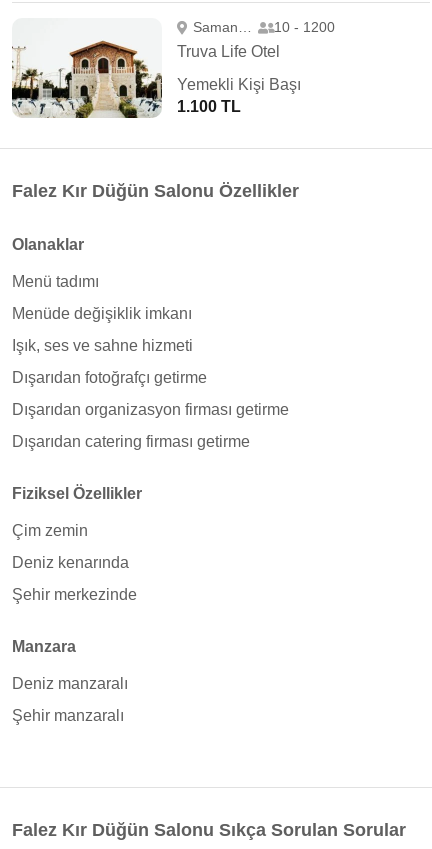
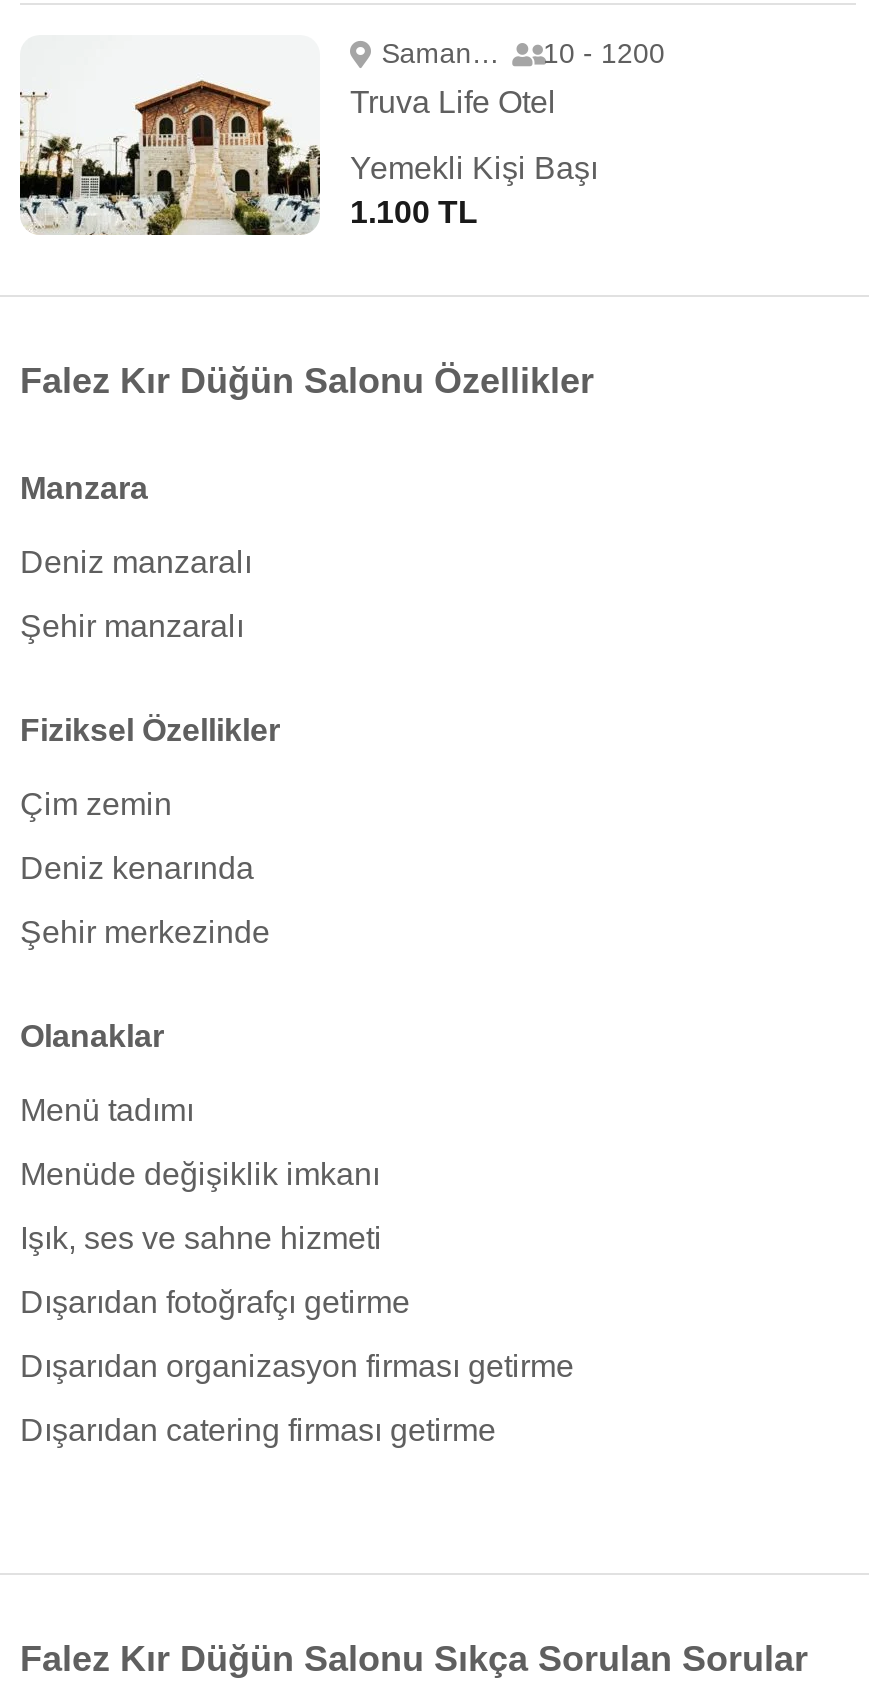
moved down: Olanaklar | Menü tadımı | Menüde değişiklik imkanı | Işık, ses ve sahne hizmeti | Dışarıdan fotoğrafçı getirme | Dışarıdan organizasyon firması getirme | Dışarıdan catering firması getirme

moved up: Fiziksel Özellikler | Çim zemin | Deniz kenarında | Şehir merkezinde | Manzara | Deniz manzaralı | Şehir manzaralı
